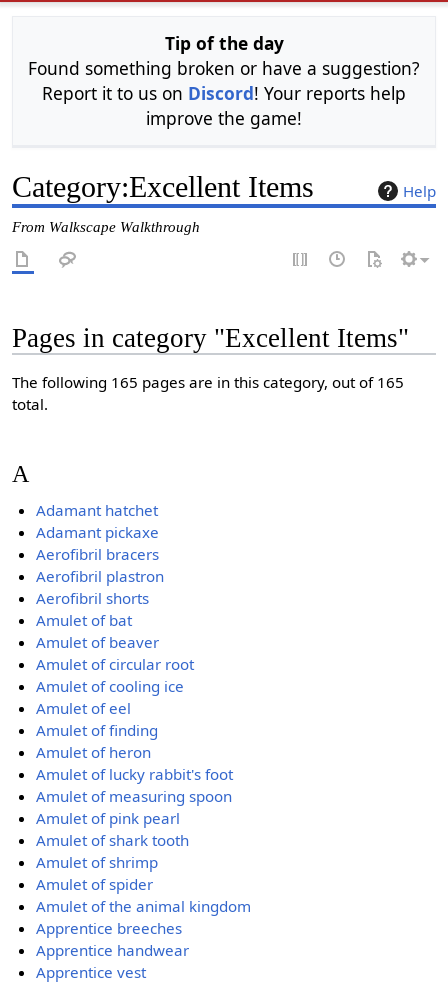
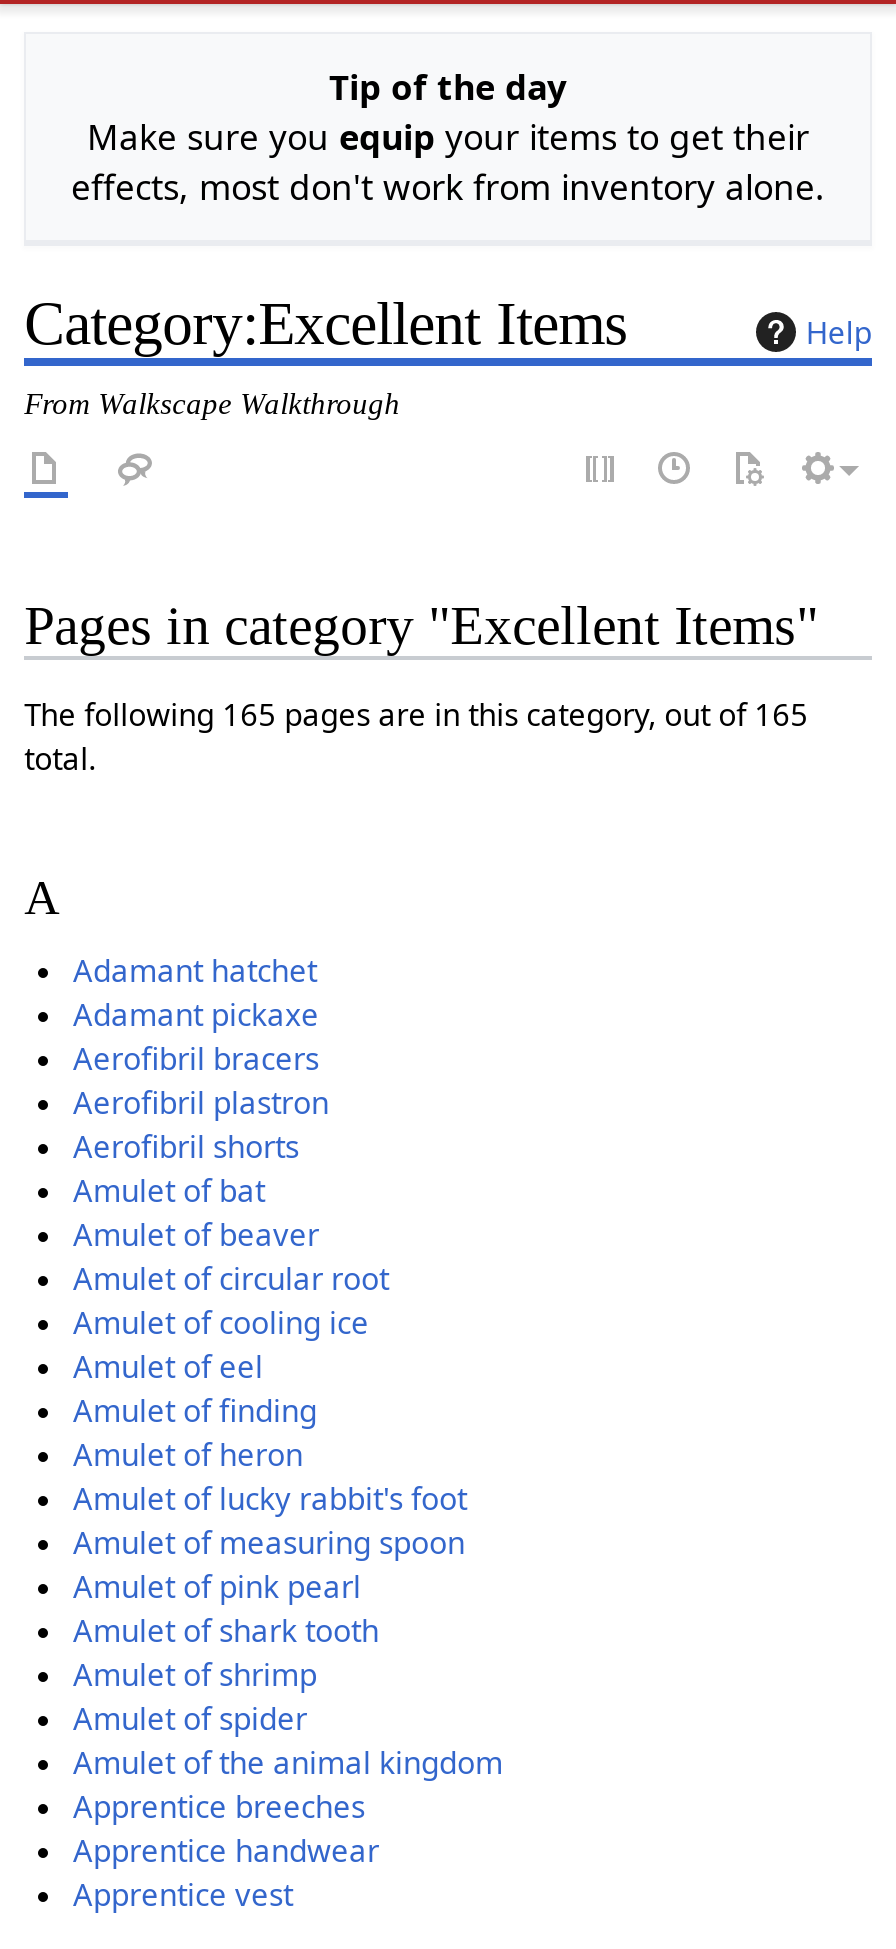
- Found something broken or have a suggestion?
- Report it to us on Discord! Your reports help
- improve the game!
+ Make sure you equip your items to get their
+ effects, most don't work from inventory alone.
